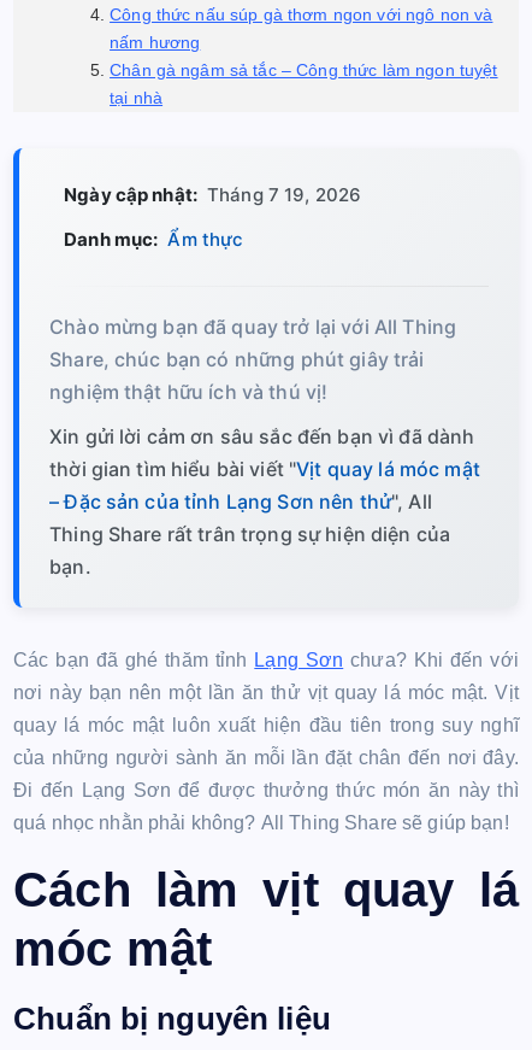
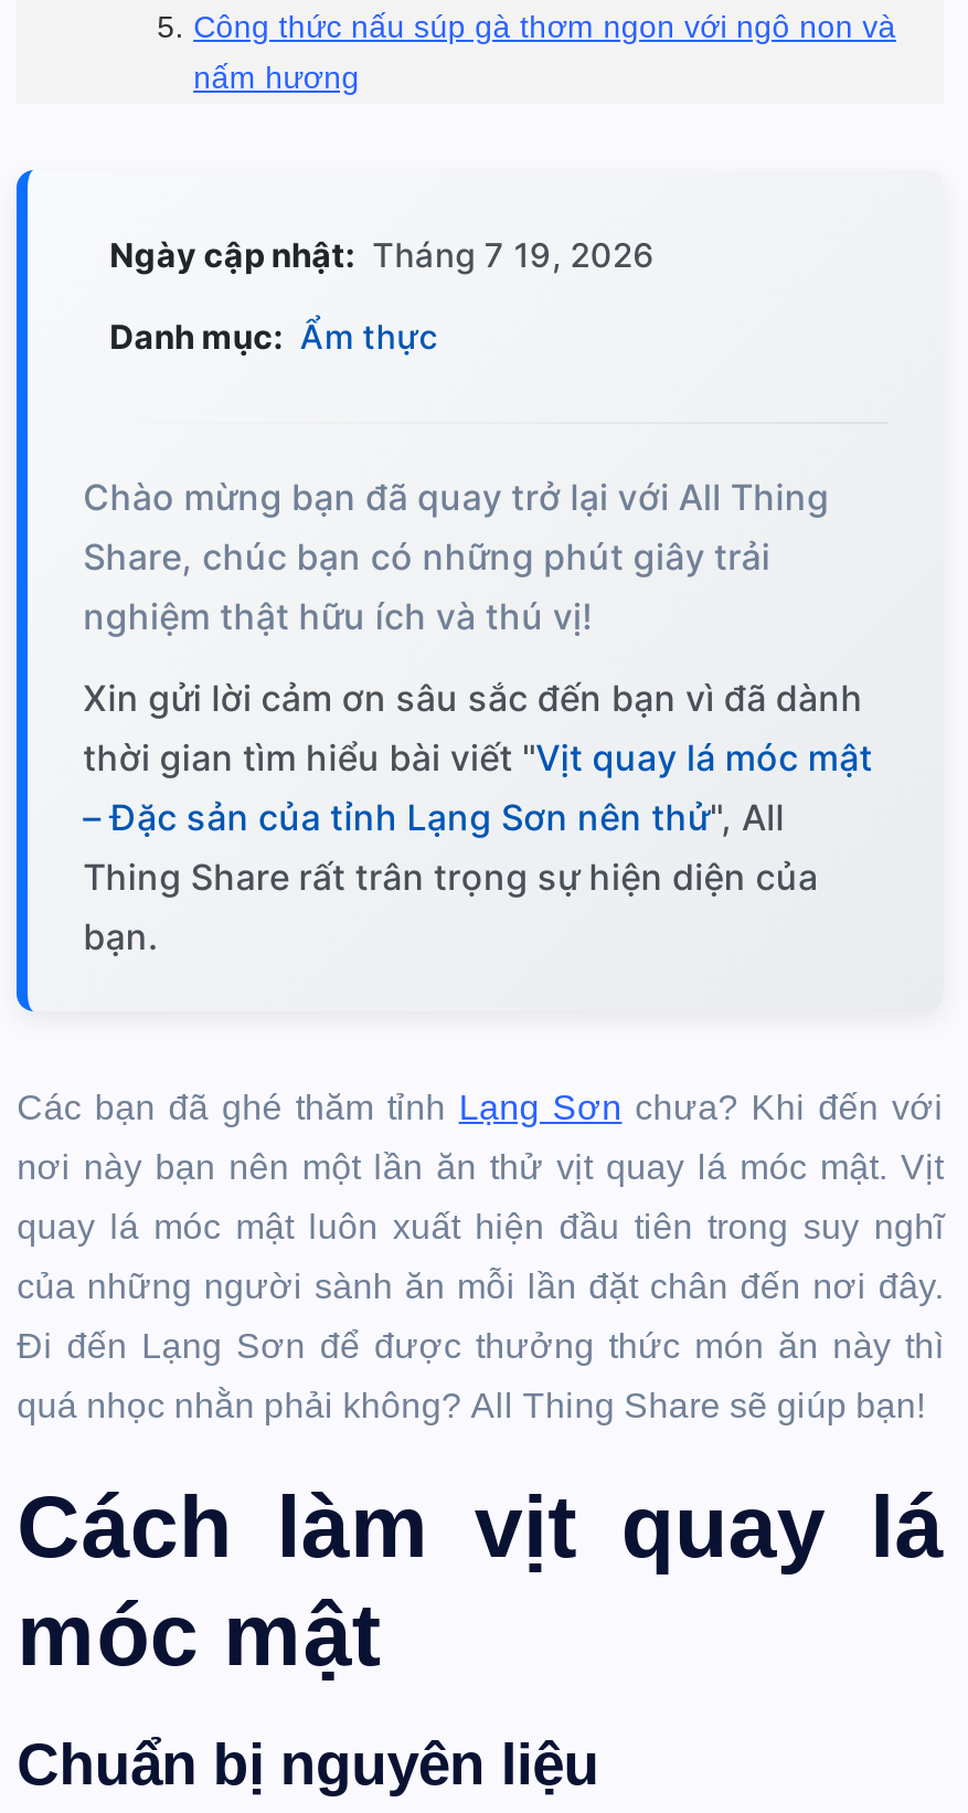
- Chân gà ngâm sả tắc – Công thức làm ngon tuyệt
- tại nhà
